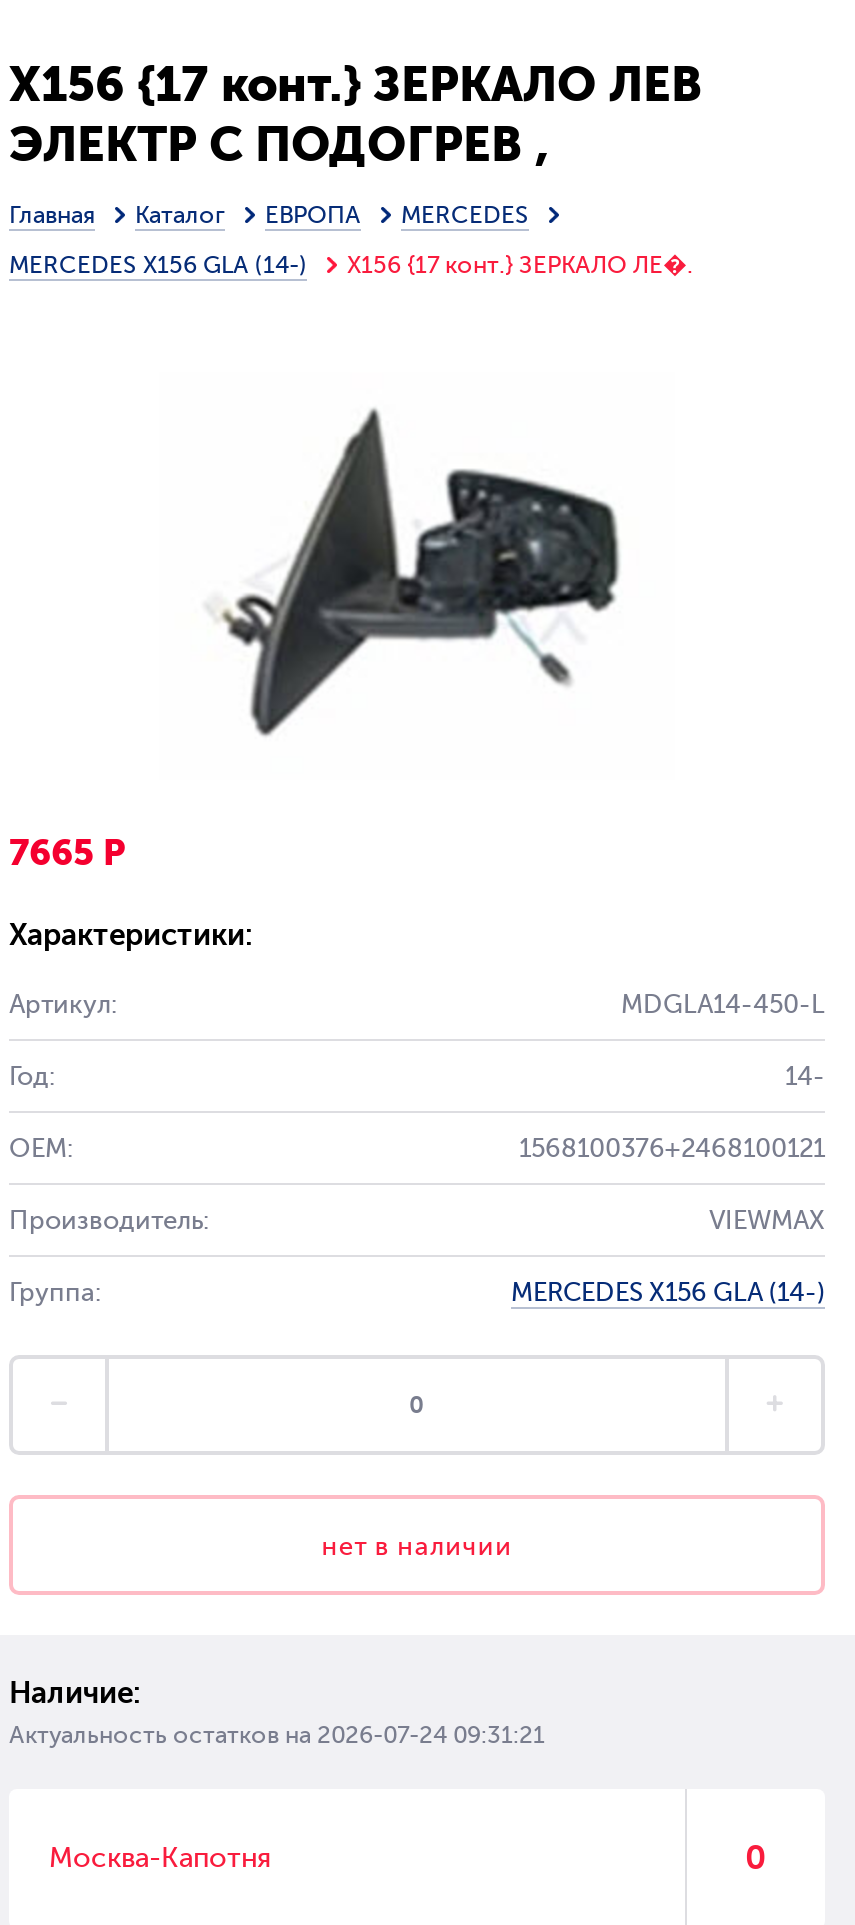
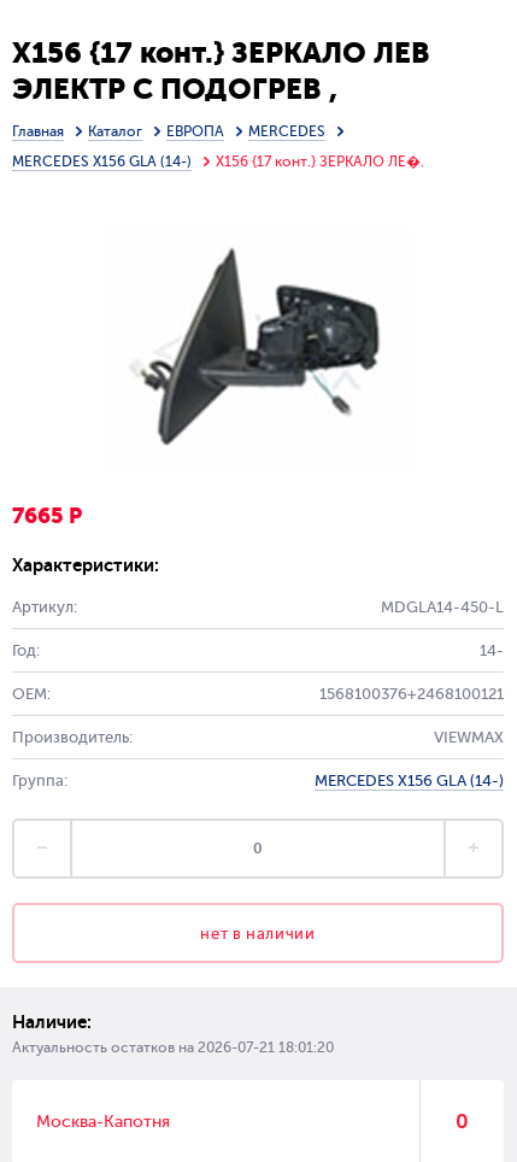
- Актуальность остатков на 2026-07-24 09:31:21
+ Актуальность остатков на 2026-07-21 18:01:20
